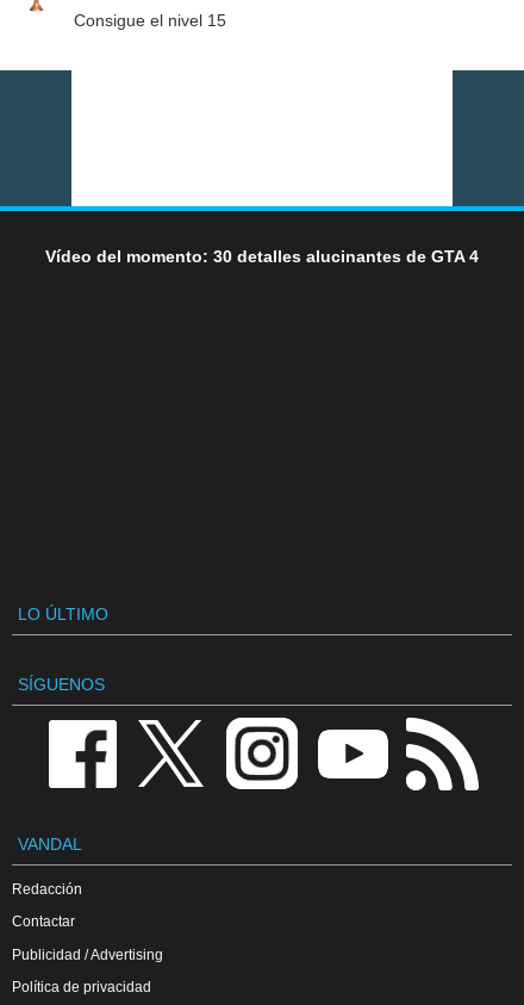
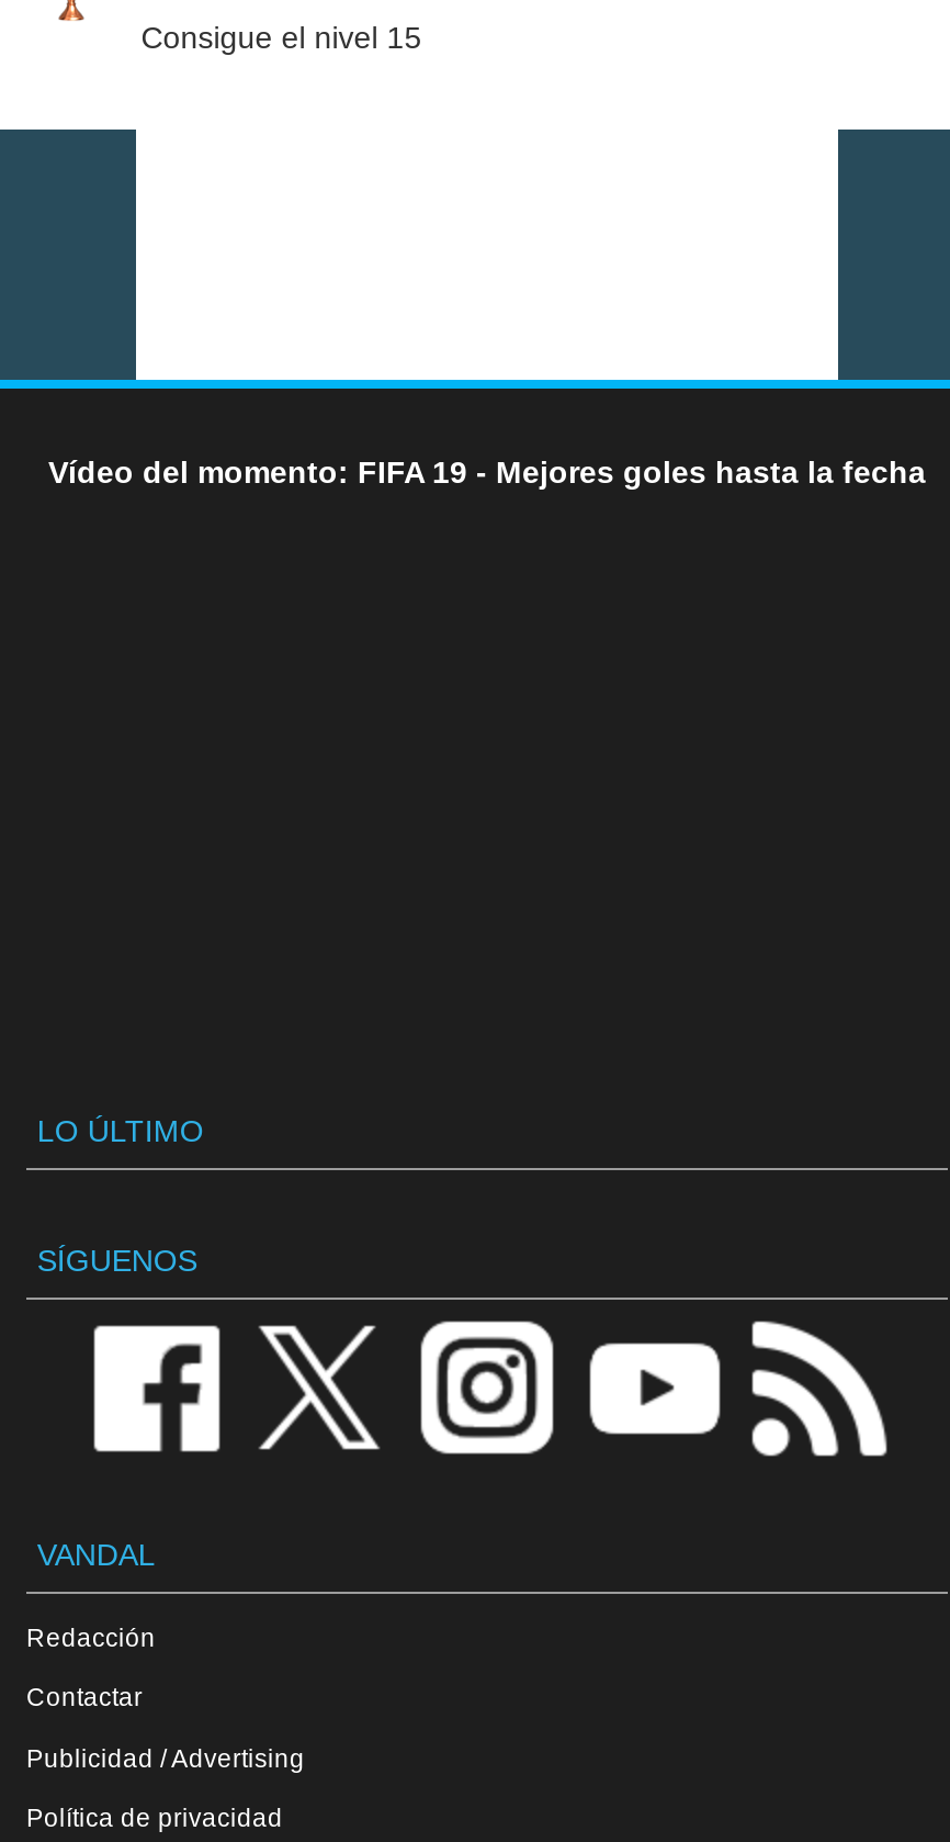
- Vídeo del momento: 30 detalles alucinantes de GTA 4
+ Vídeo del momento: FIFA 19 - Mejores goles hasta la fecha
